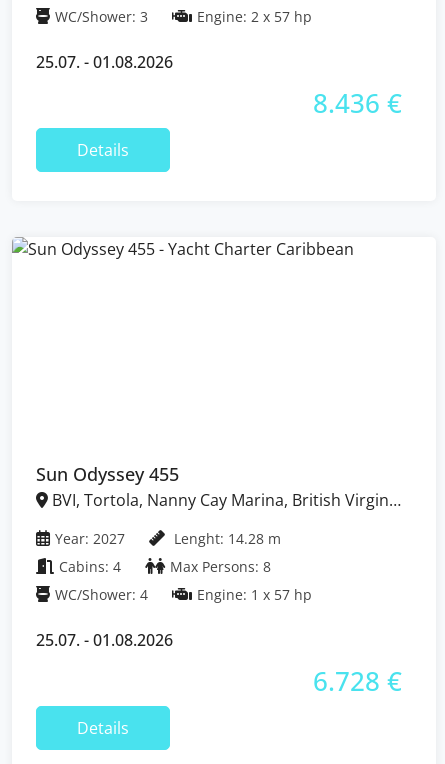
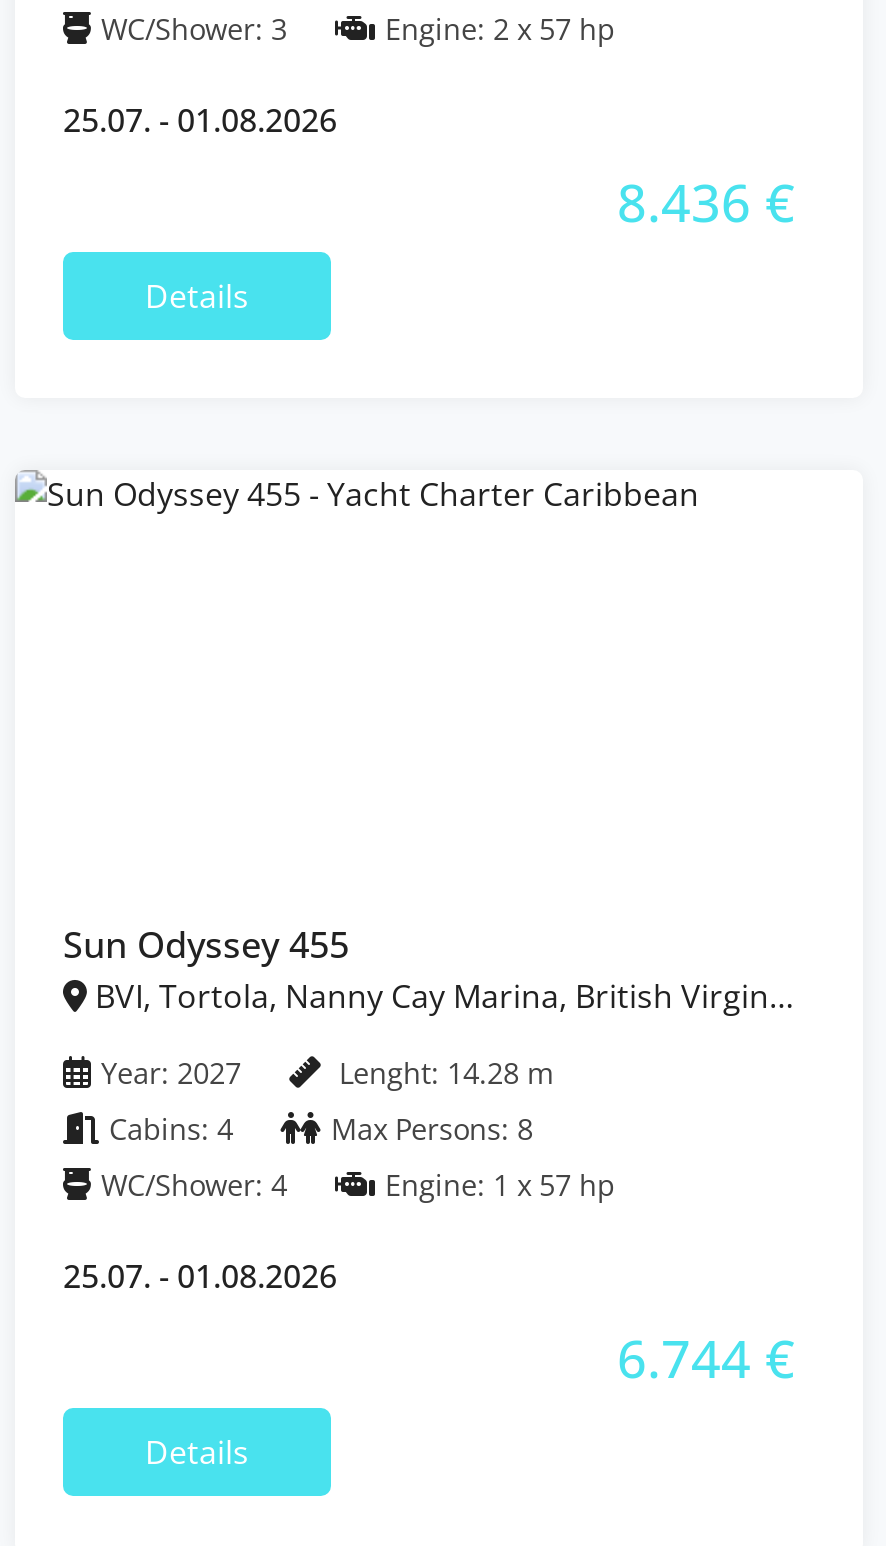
- 6.728 €
+ 6.744 €
